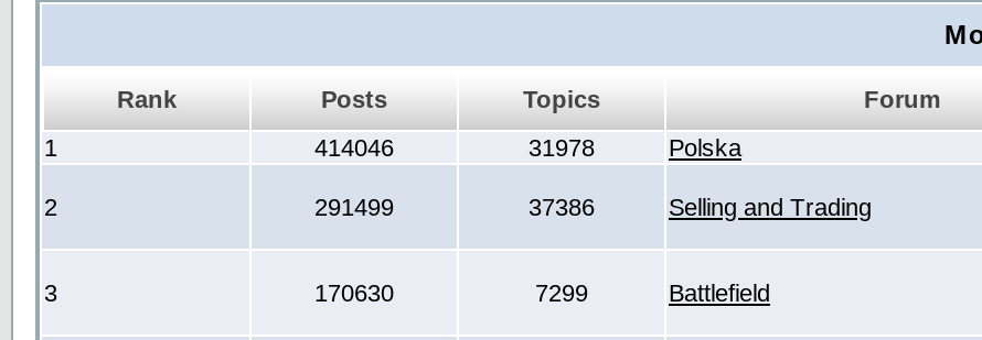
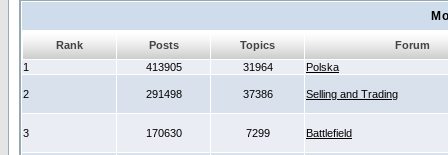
- 414046
+ 413905

- 31978
+ 31964

- 291499
+ 291498
